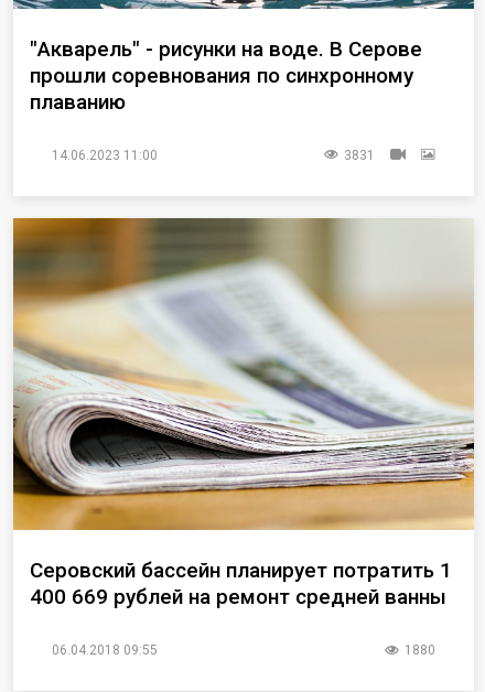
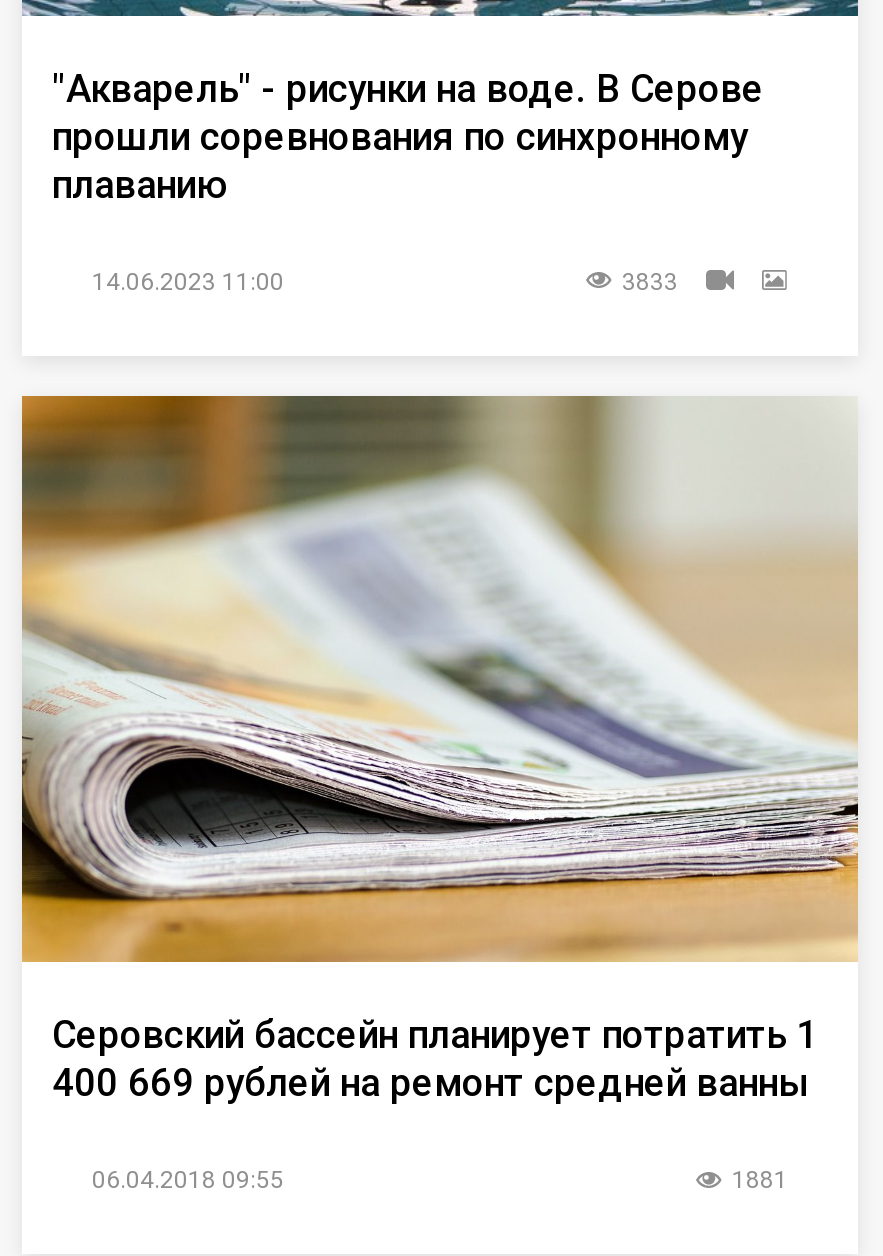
- 3831
+ 3833

- 1880
+ 1881
